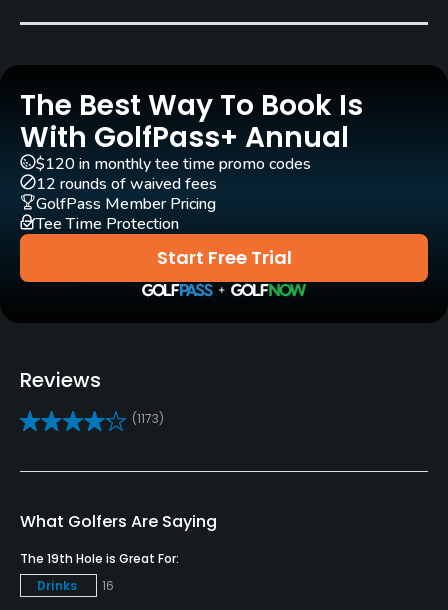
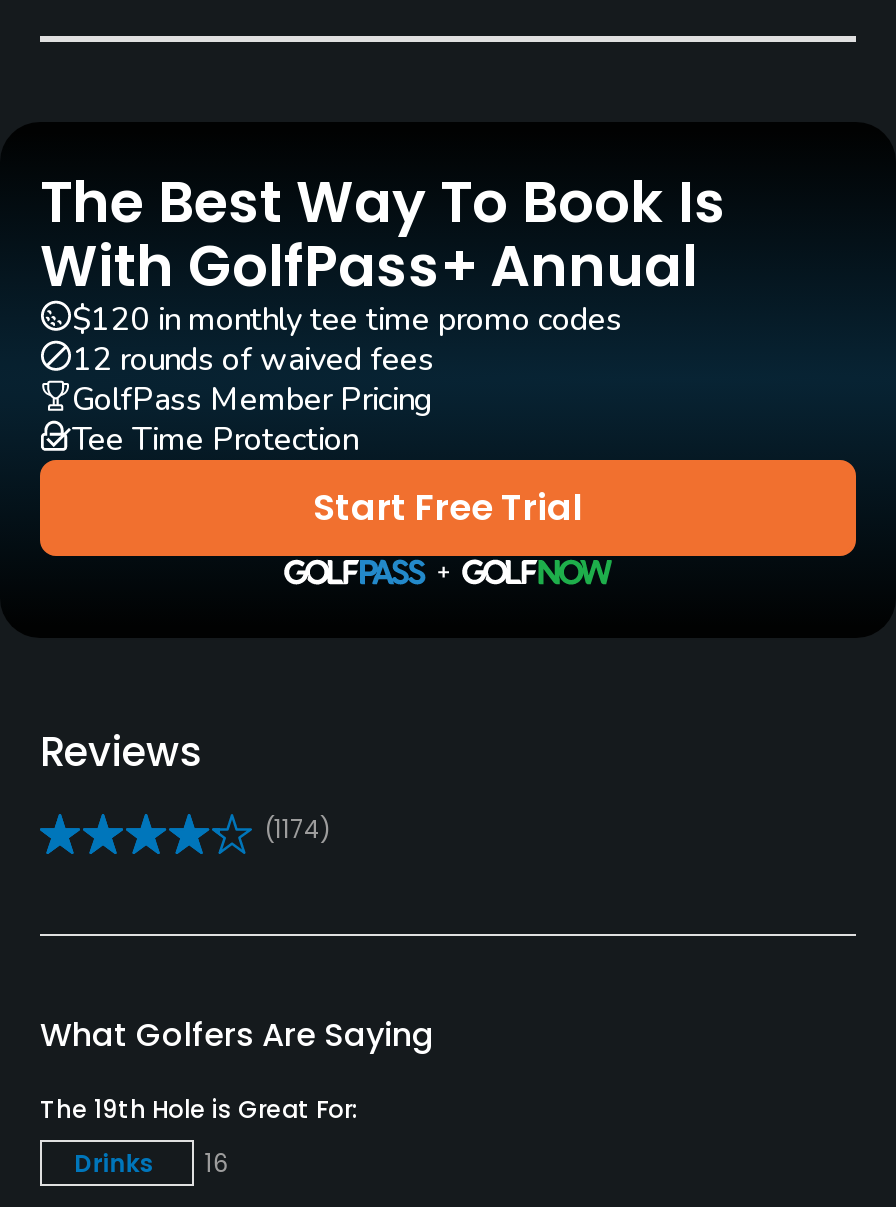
- (1173)
+ (1174)
